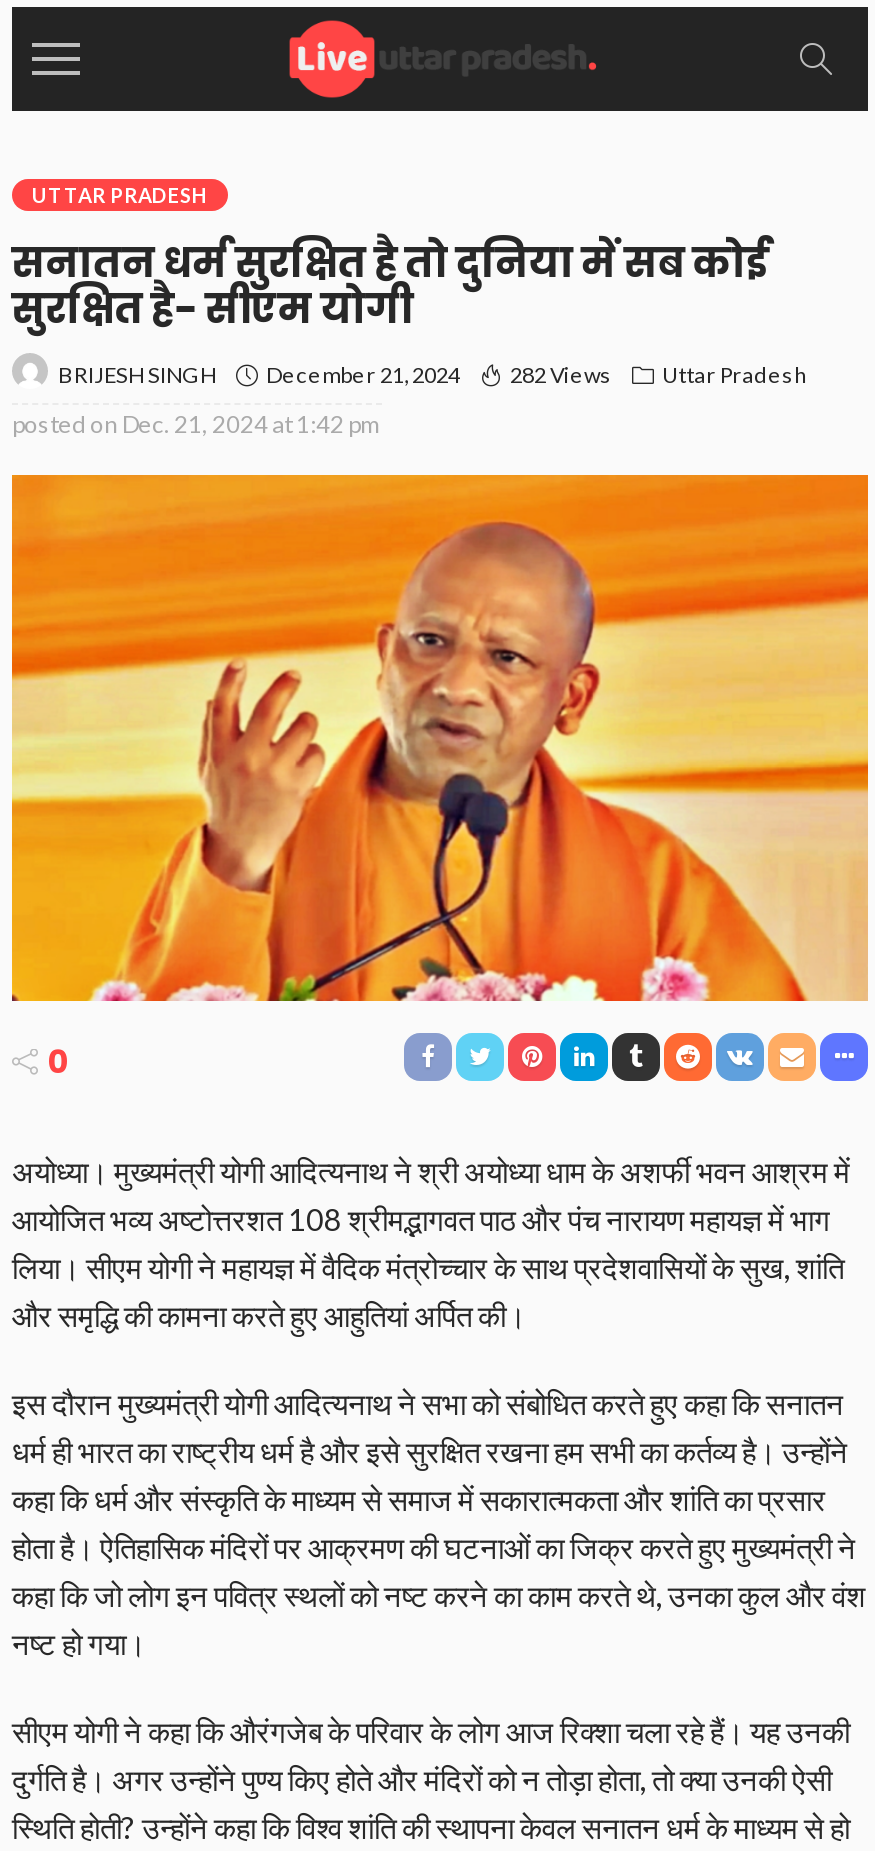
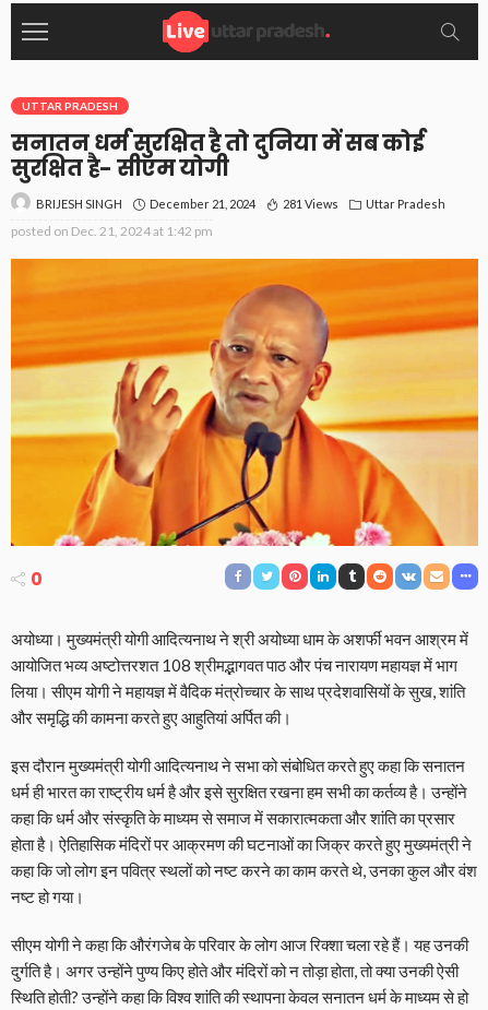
- BRIJESH SINGH December 21, 2024 282 Views Uttar Pradesh
+ BRIJESH SINGH December 21, 2024 281 Views Uttar Pradesh
